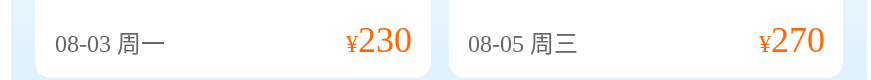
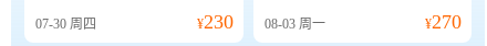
- 08-03周一
+ 07-30周四

- ¥230 08-05周三
+ ¥230 08-03周一
